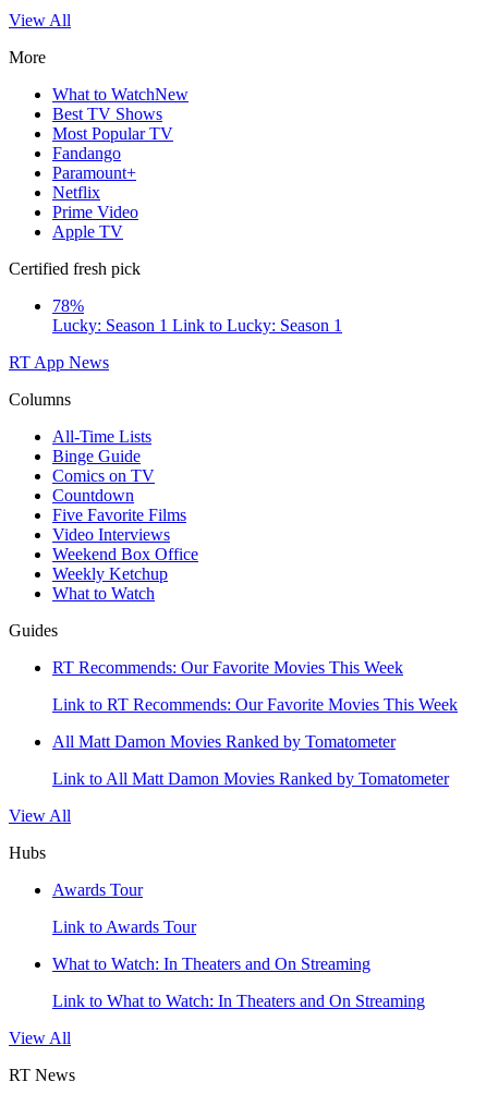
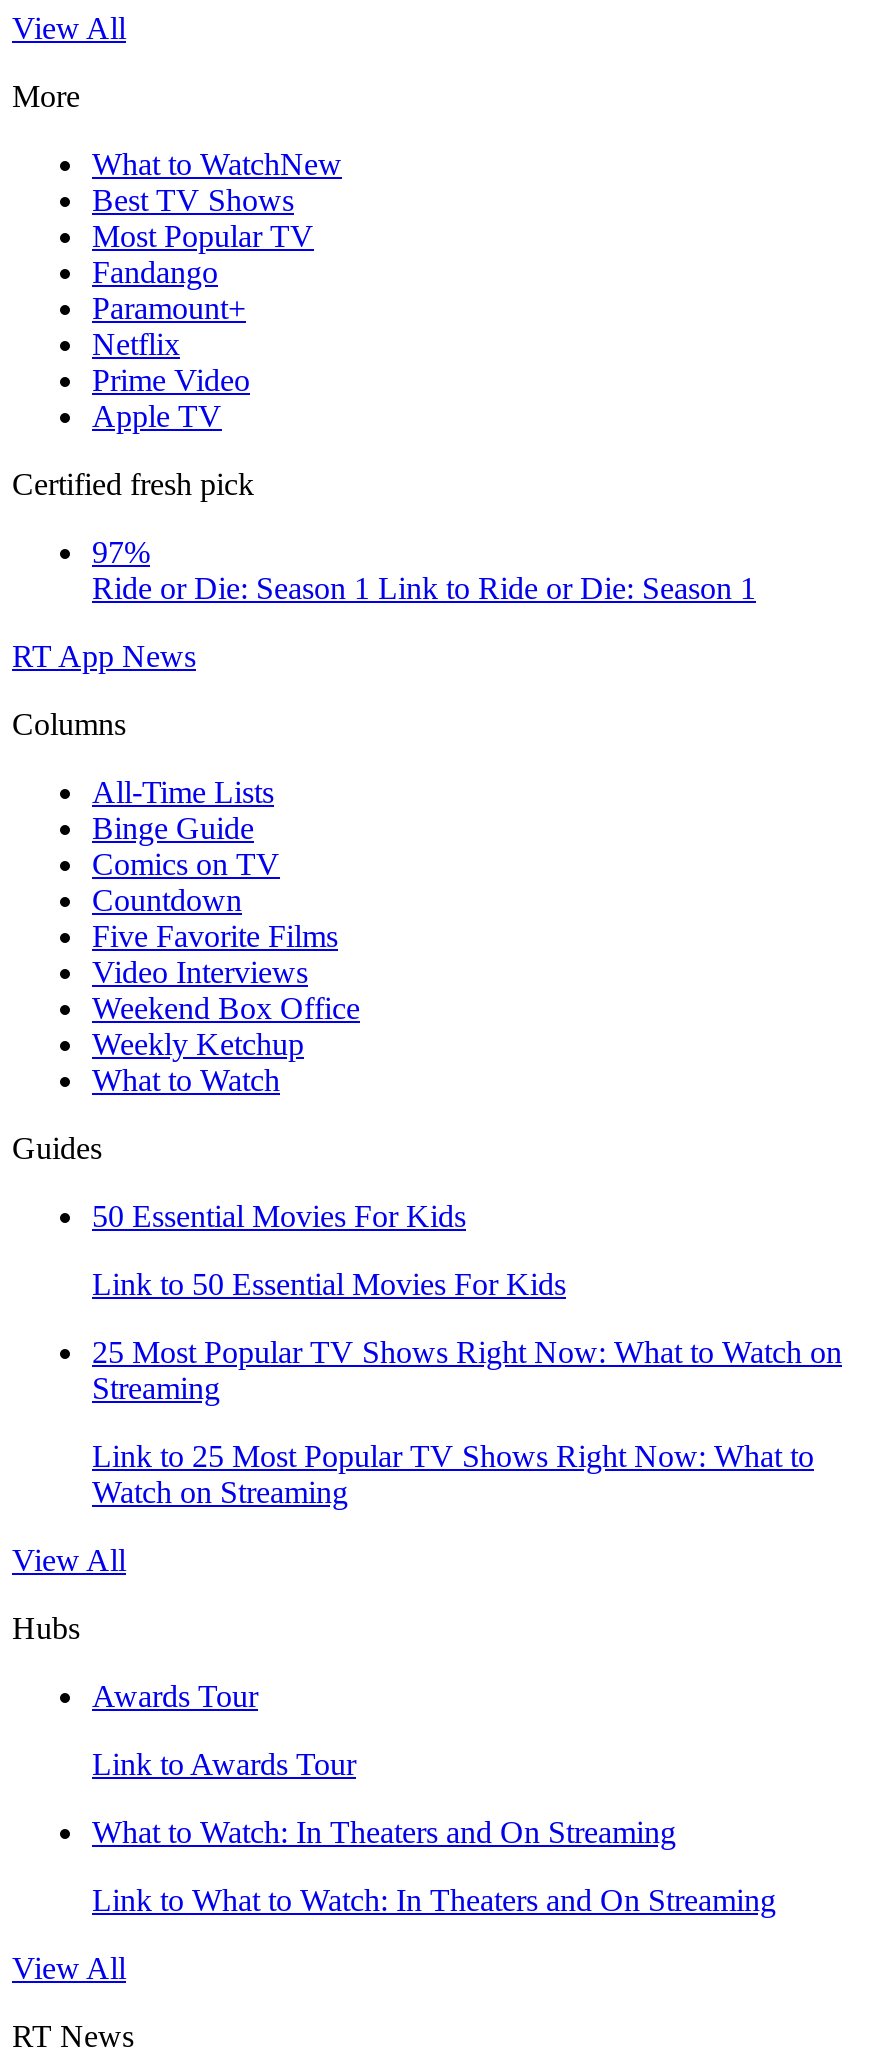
- 78%
- Lucky: Season 1 Link to Lucky: Season 1
+ 97%
+ Ride or Die: Season 1 Link to Ride or Die: Season 1

- RT Recommends: Our Favorite Movies This Week
+ 50 Essential Movies For Kids

- Link to RT Recommends: Our Favorite Movies This Week
+ Link to 50 Essential Movies For Kids

- All Matt Damon Movies Ranked by Tomatometer
+ 25 Most Popular TV Shows Right Now: What to Watch on
+ Streaming

- Link to All Matt Damon Movies Ranked by Tomatometer
+ Link to 25 Most Popular TV Shows Right Now: What to
+ Watch on Streaming
